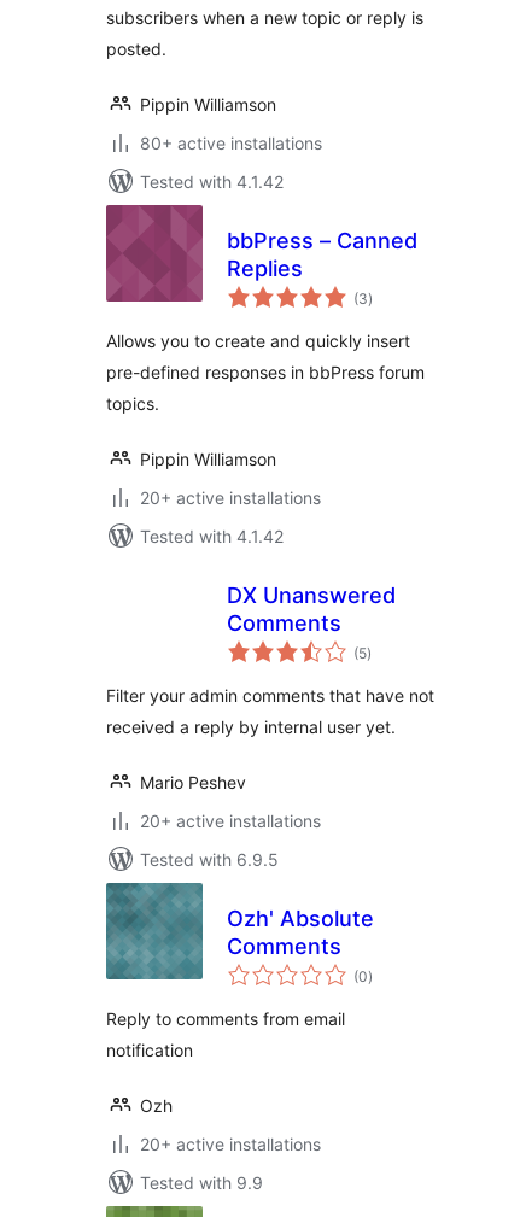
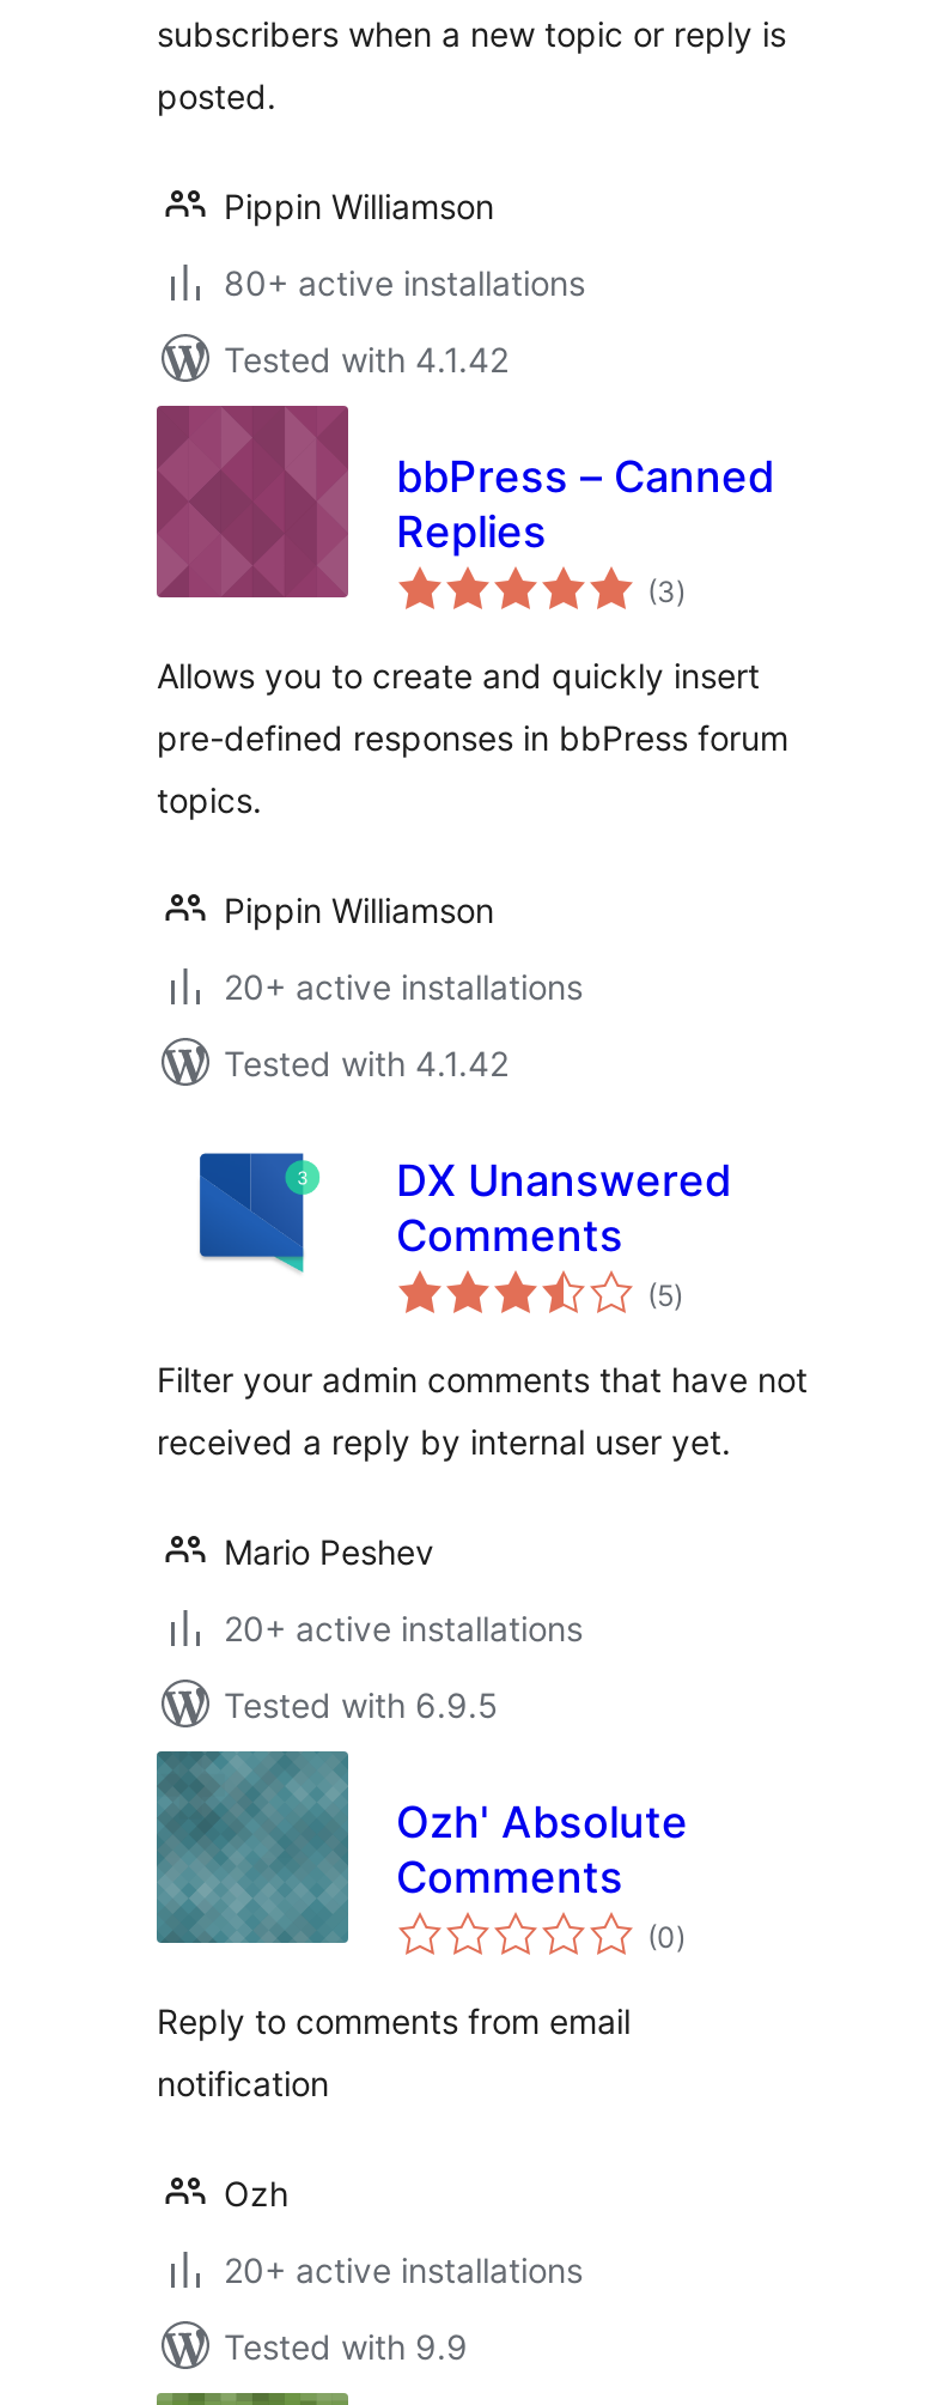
+ [image]
